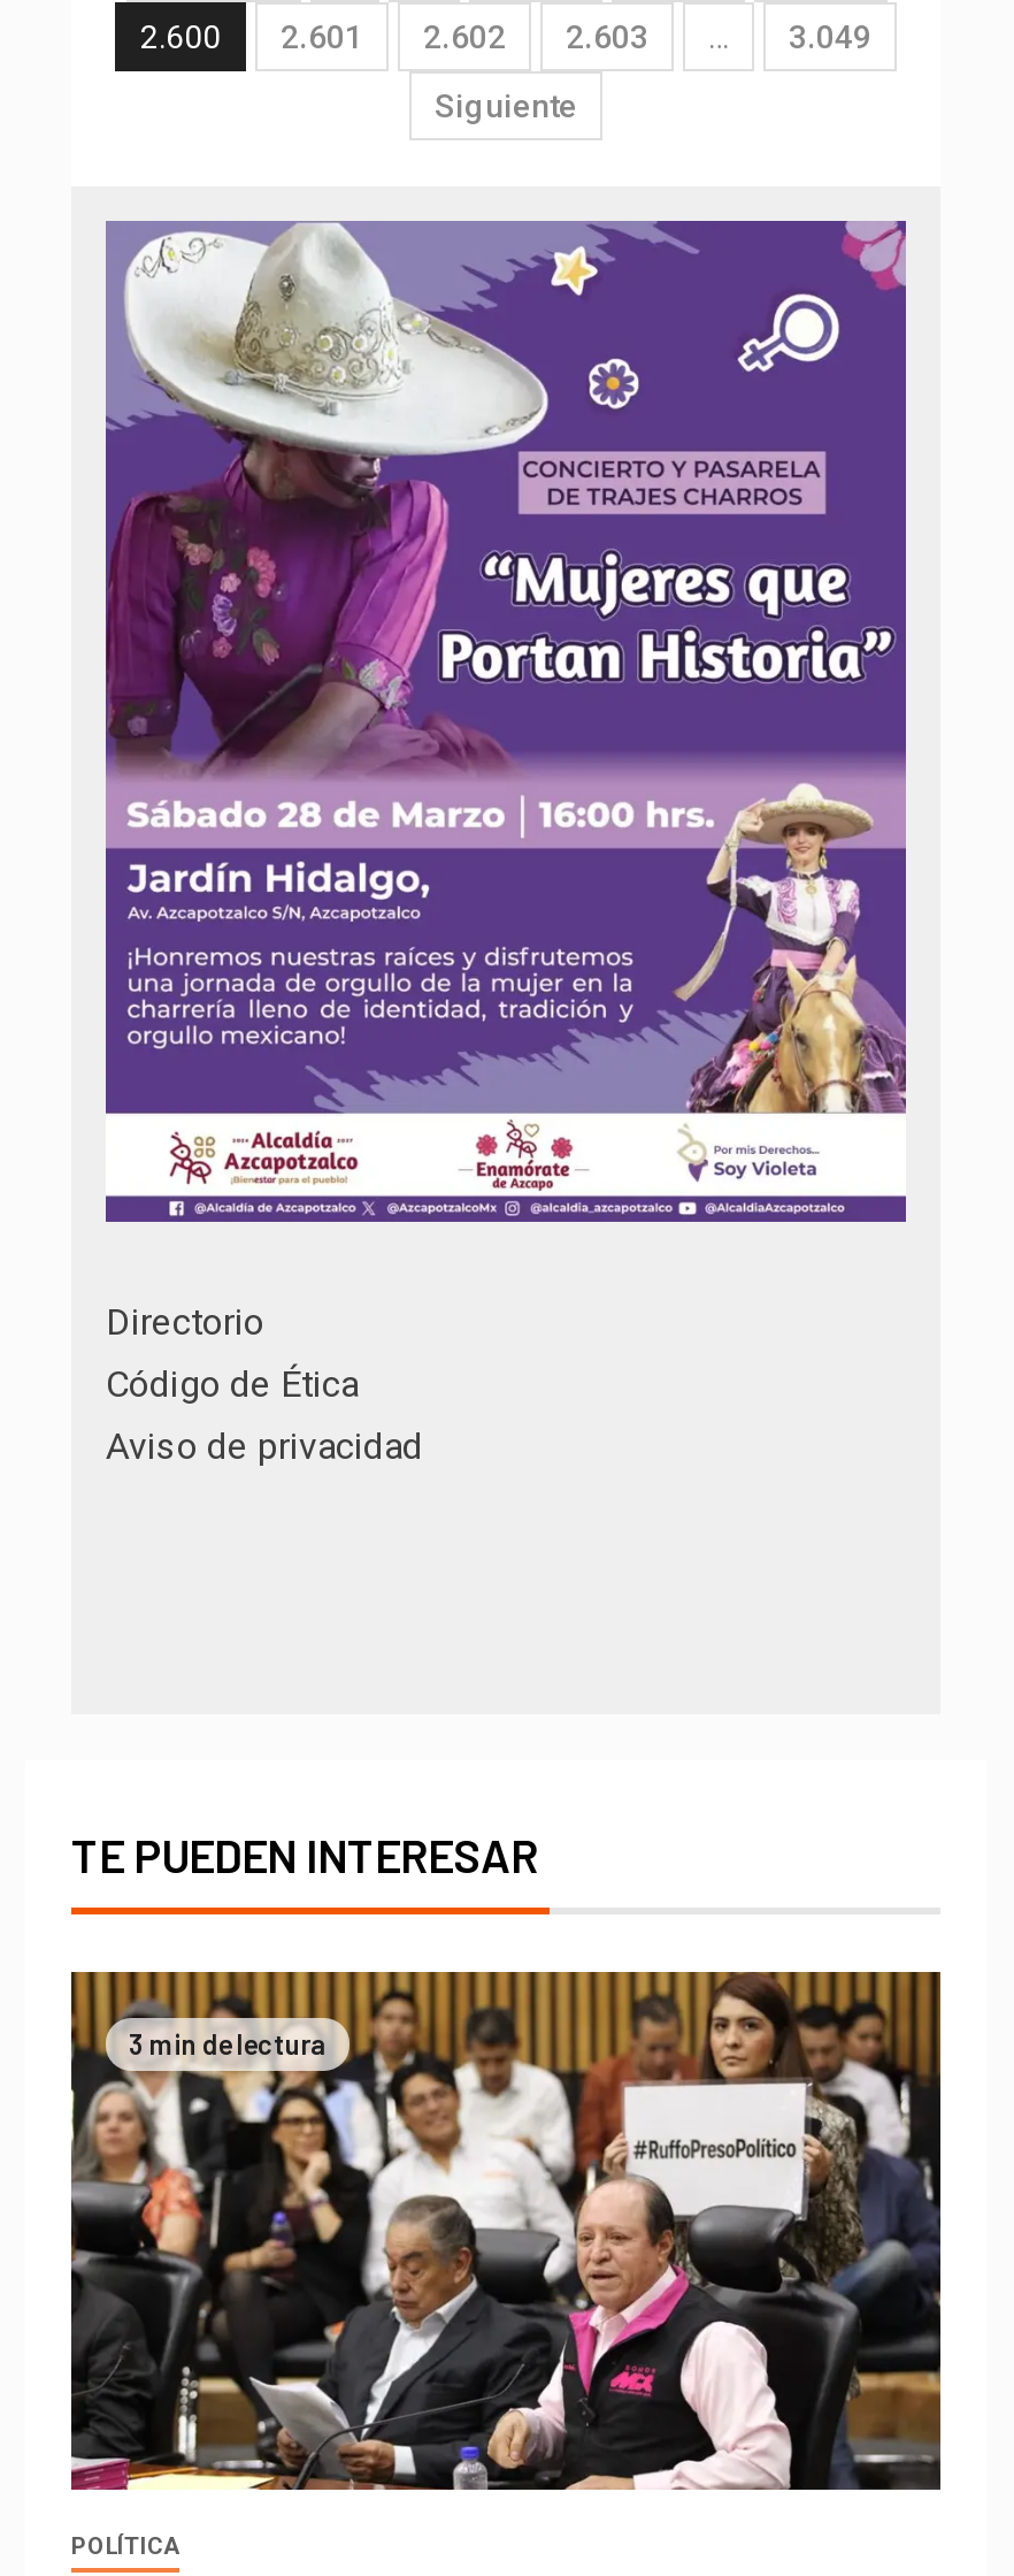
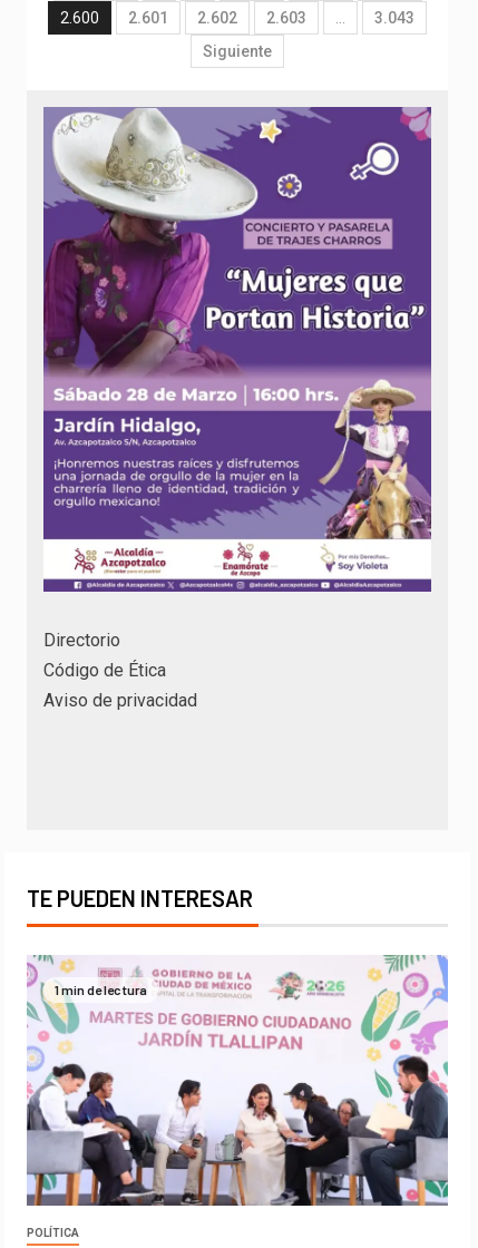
- 3.049
+ 3.043

- [image]
- 3 min de lectura
+ [image]
+ 1 min de lectura
